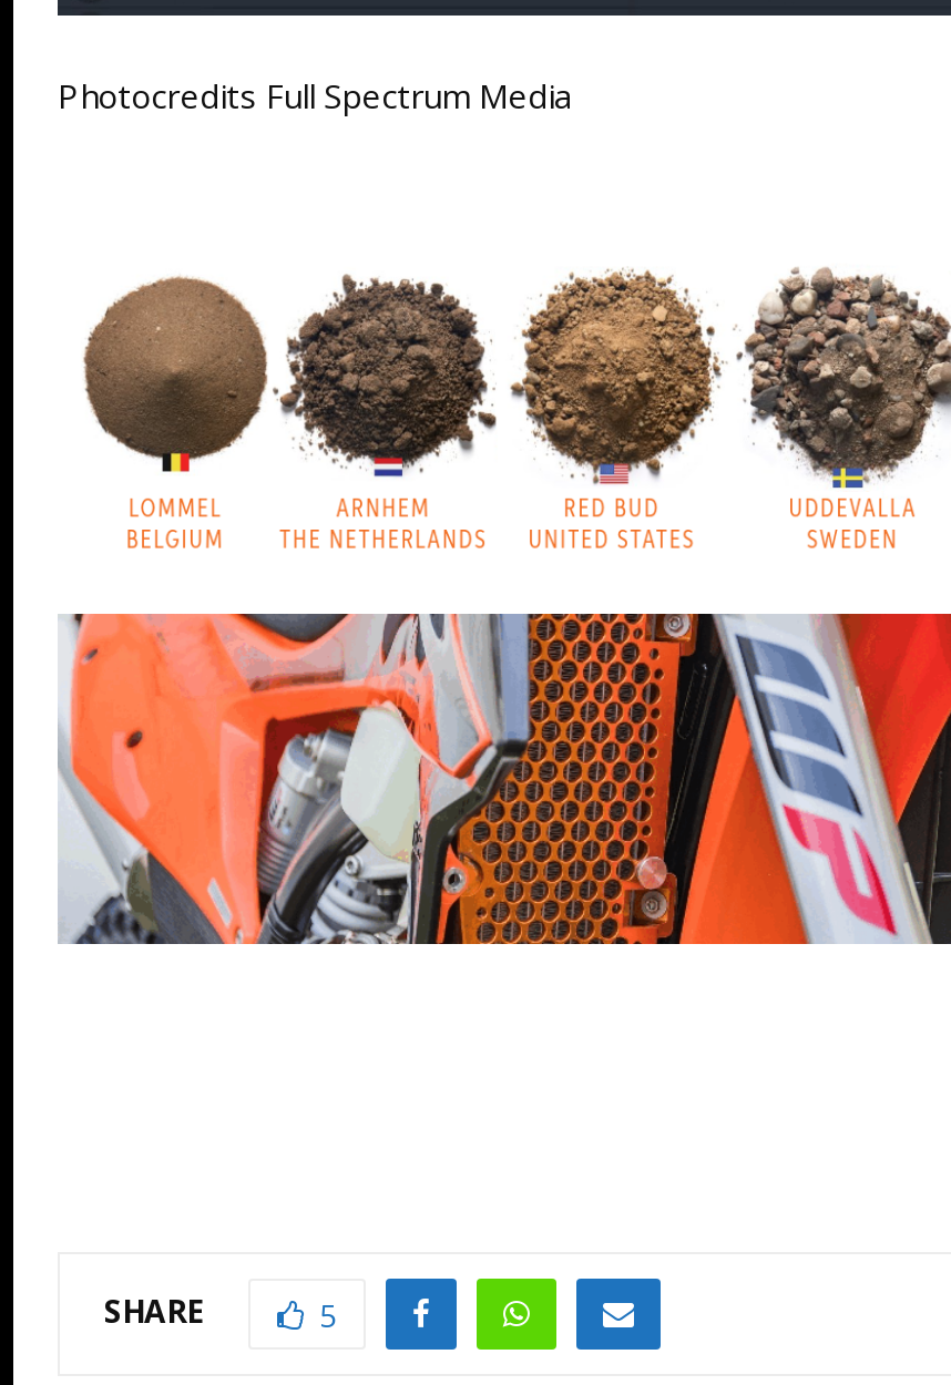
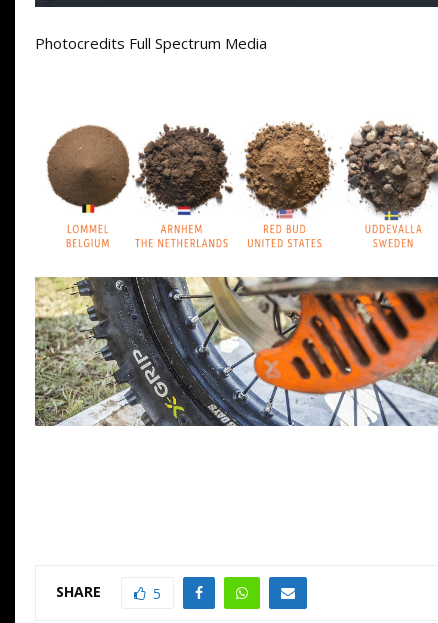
- [image]
+ [image]
